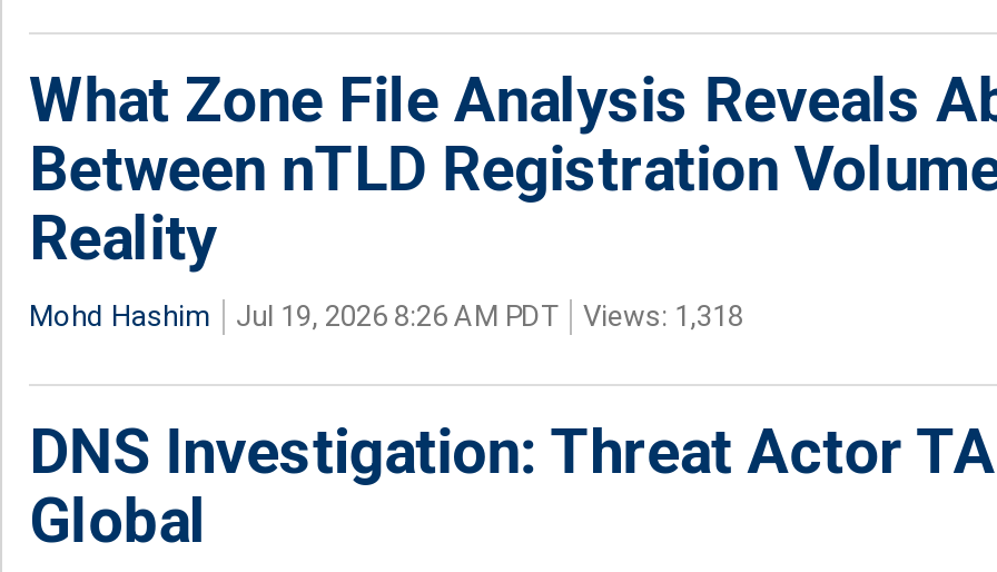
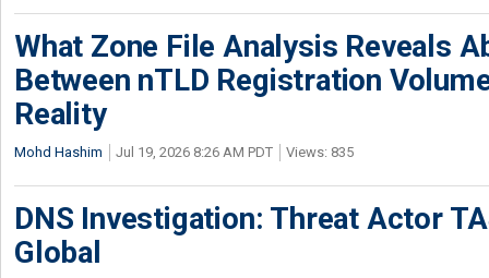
- Mohd Hashim Jul 19, 2026 8:26 AM PDT Views: 1,318
+ Mohd Hashim Jul 19, 2026 8:26 AM PDT Views: 835
